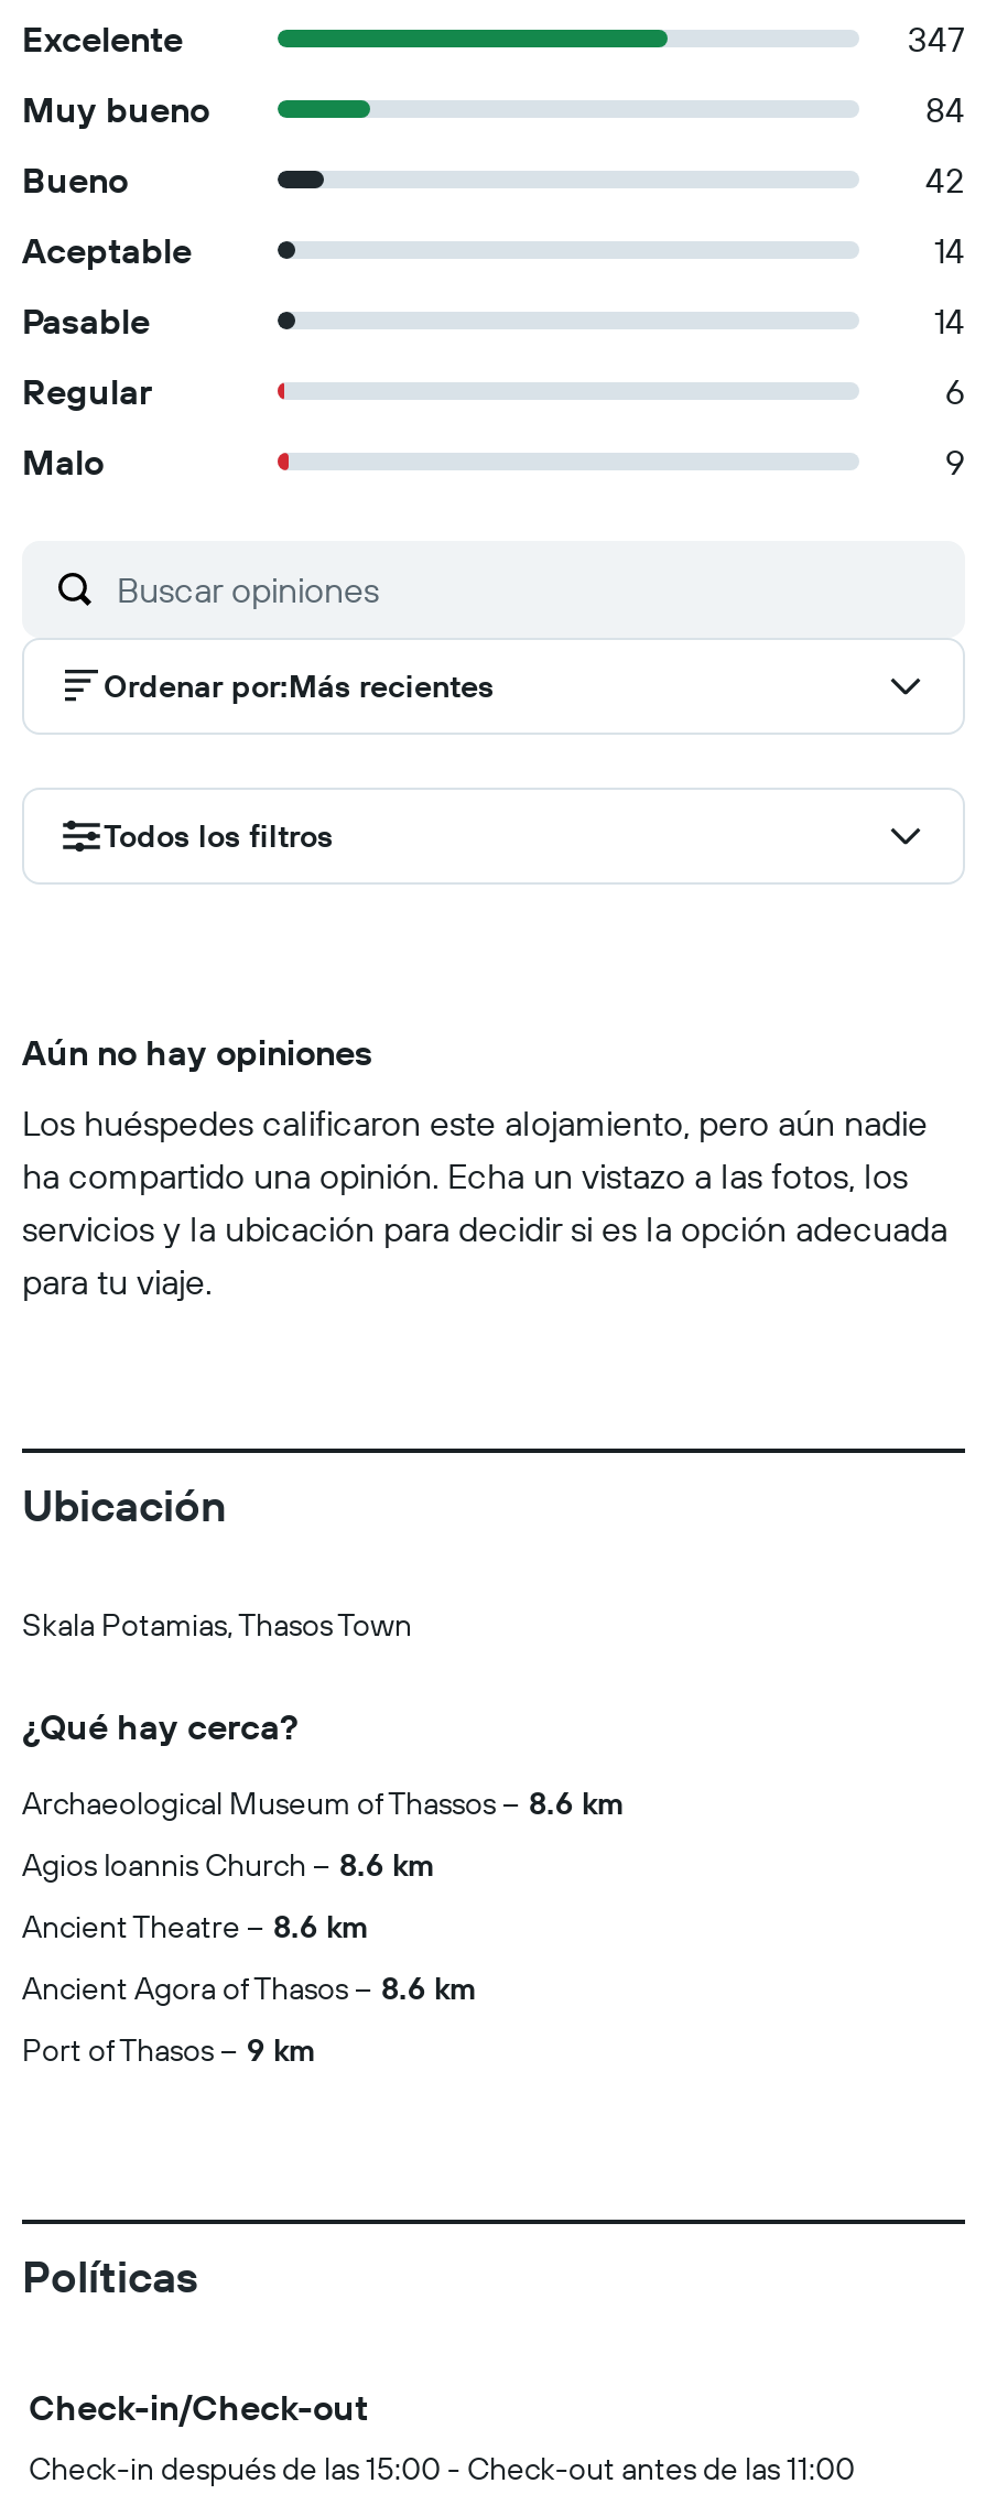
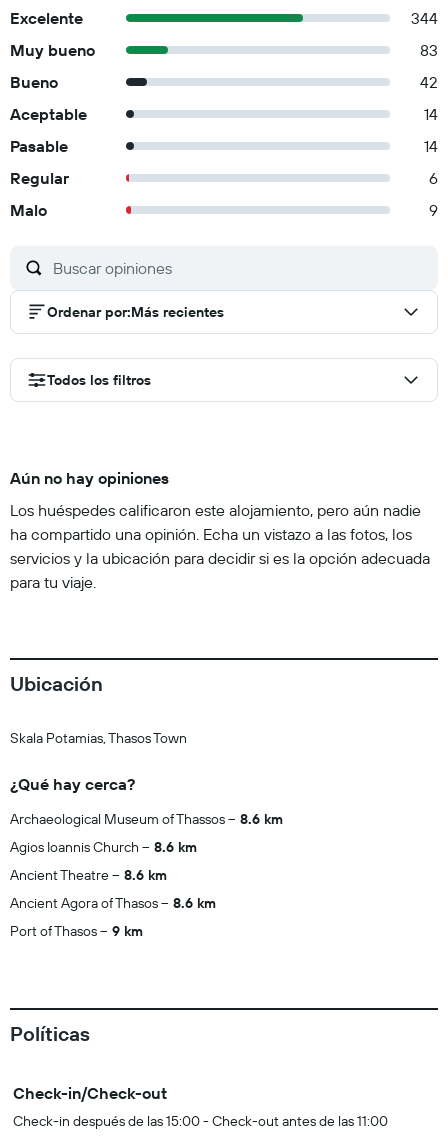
- 347
+ 344

- 84
+ 83
